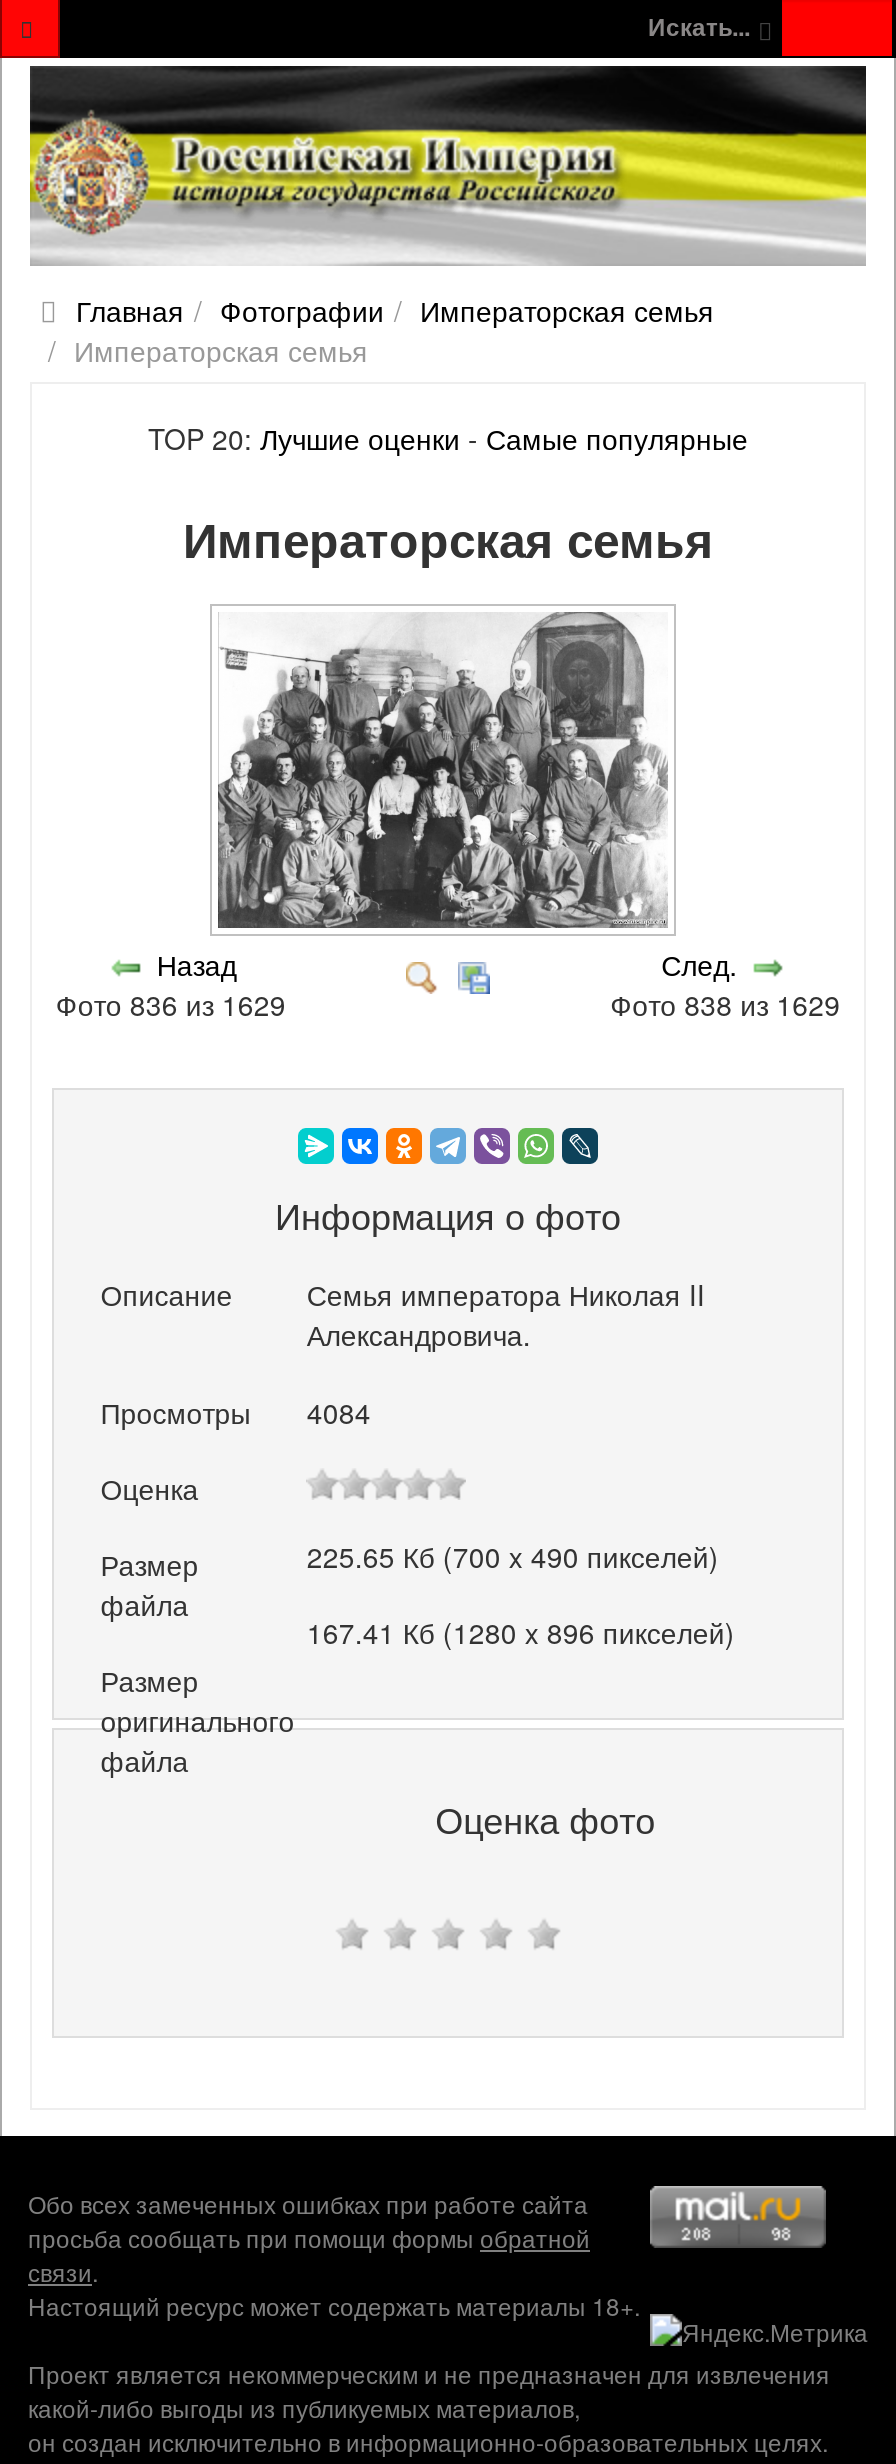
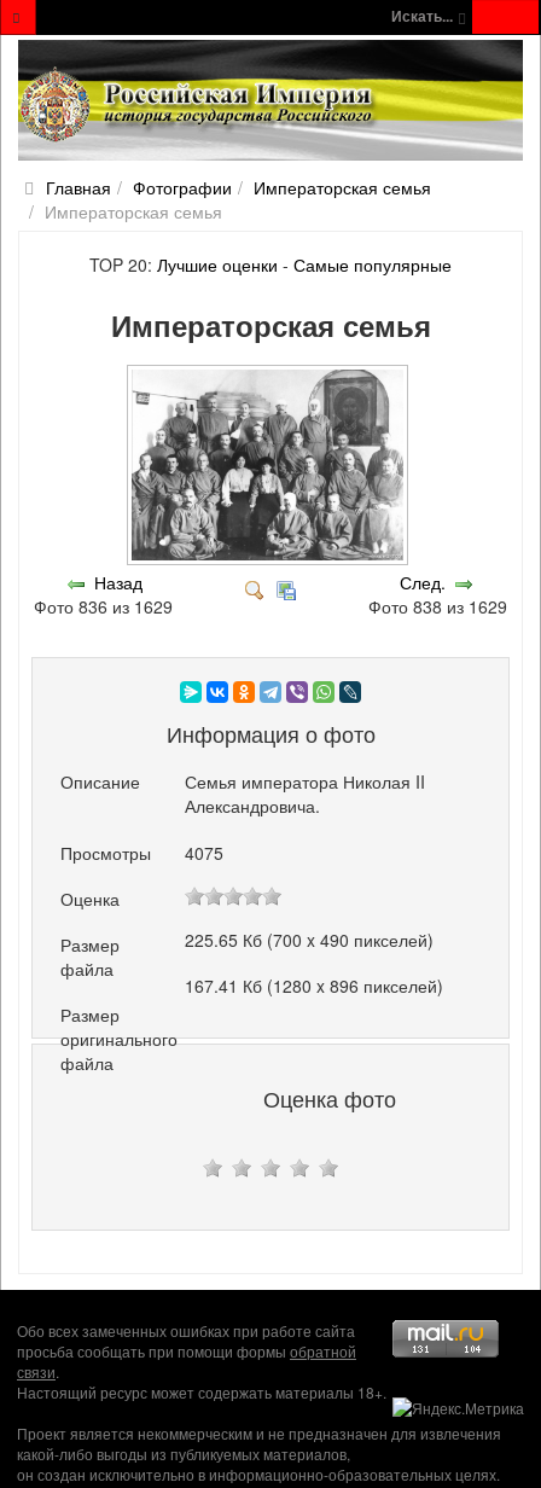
- Просмотры 4084
+ Просмотры 4075
